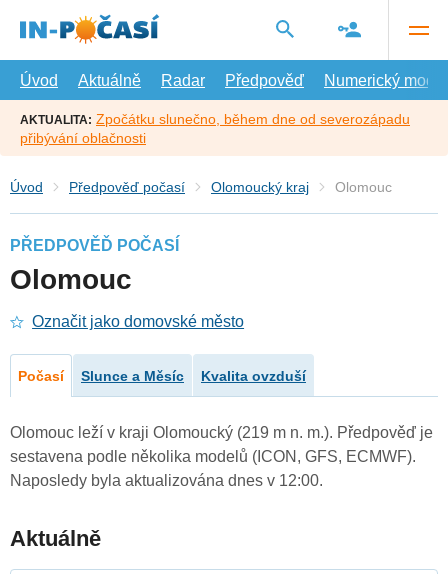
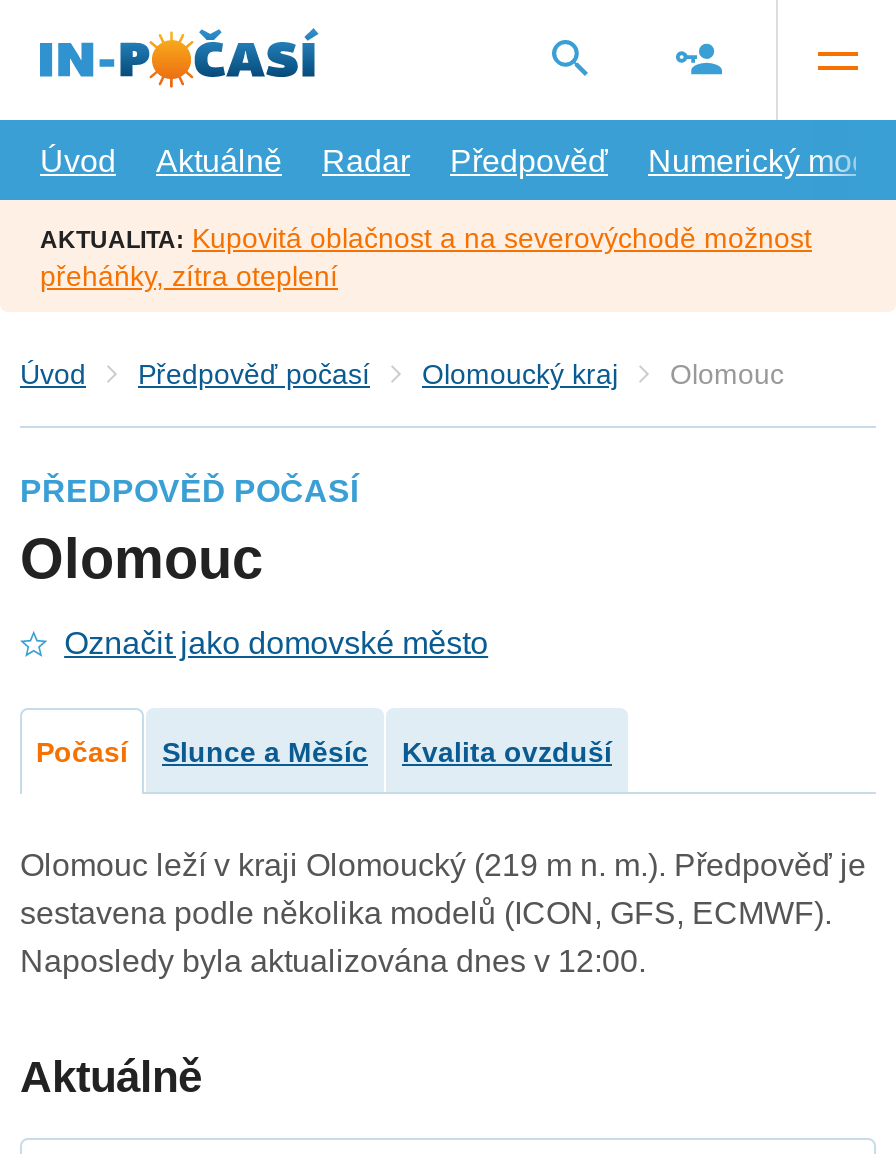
- AKTUALITA: Zpočátku slunečno, během dne od severozápadu
- přibývání oblačnosti
+ AKTUALITA: Kupovitá oblačnost a na severovýchodě možnost
+ přeháňky, zítra oteplení
